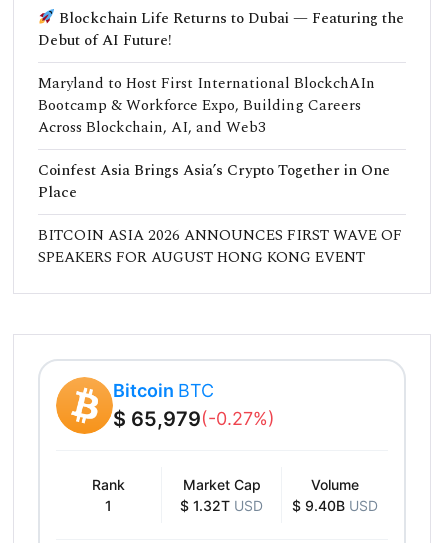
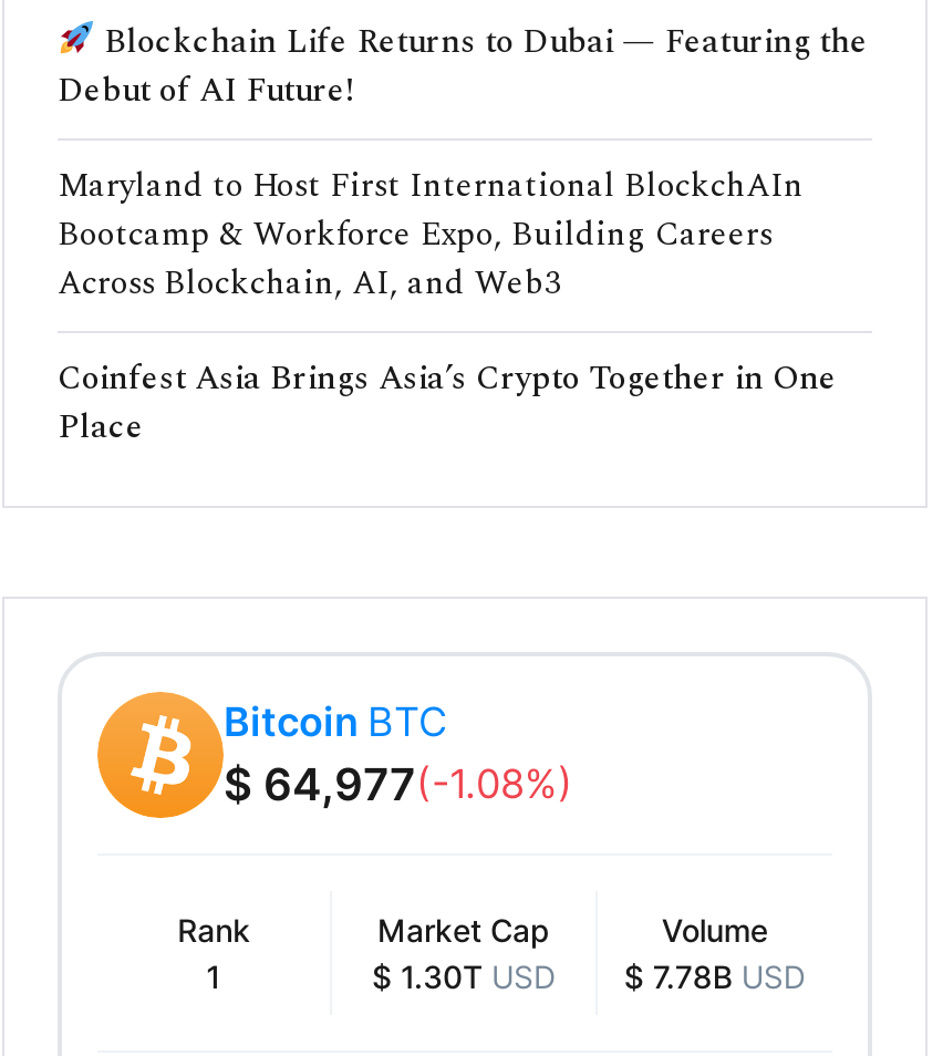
- BITCOIN ASIA 2026 ANNOUNCES FIRST WAVE OF
- SPEAKERS FOR AUGUST HONG KONG EVENT

- $ 65,979(-0.27%)
+ $ 64,977(-1.08%)

- $ 1.32T USD
+ $ 1.30T USD

- $ 9.40B USD
+ $ 7.78B USD
